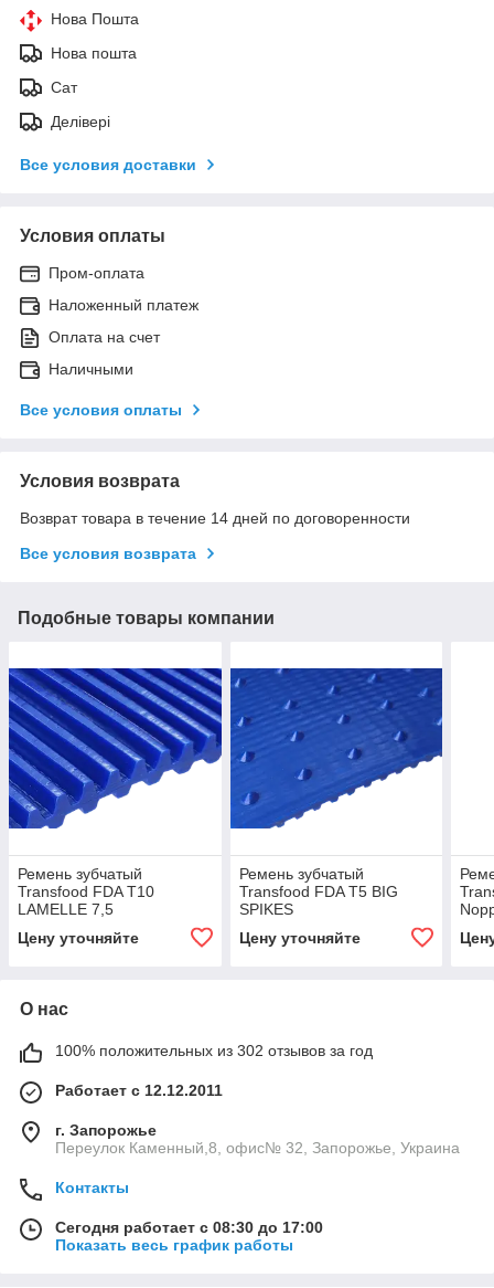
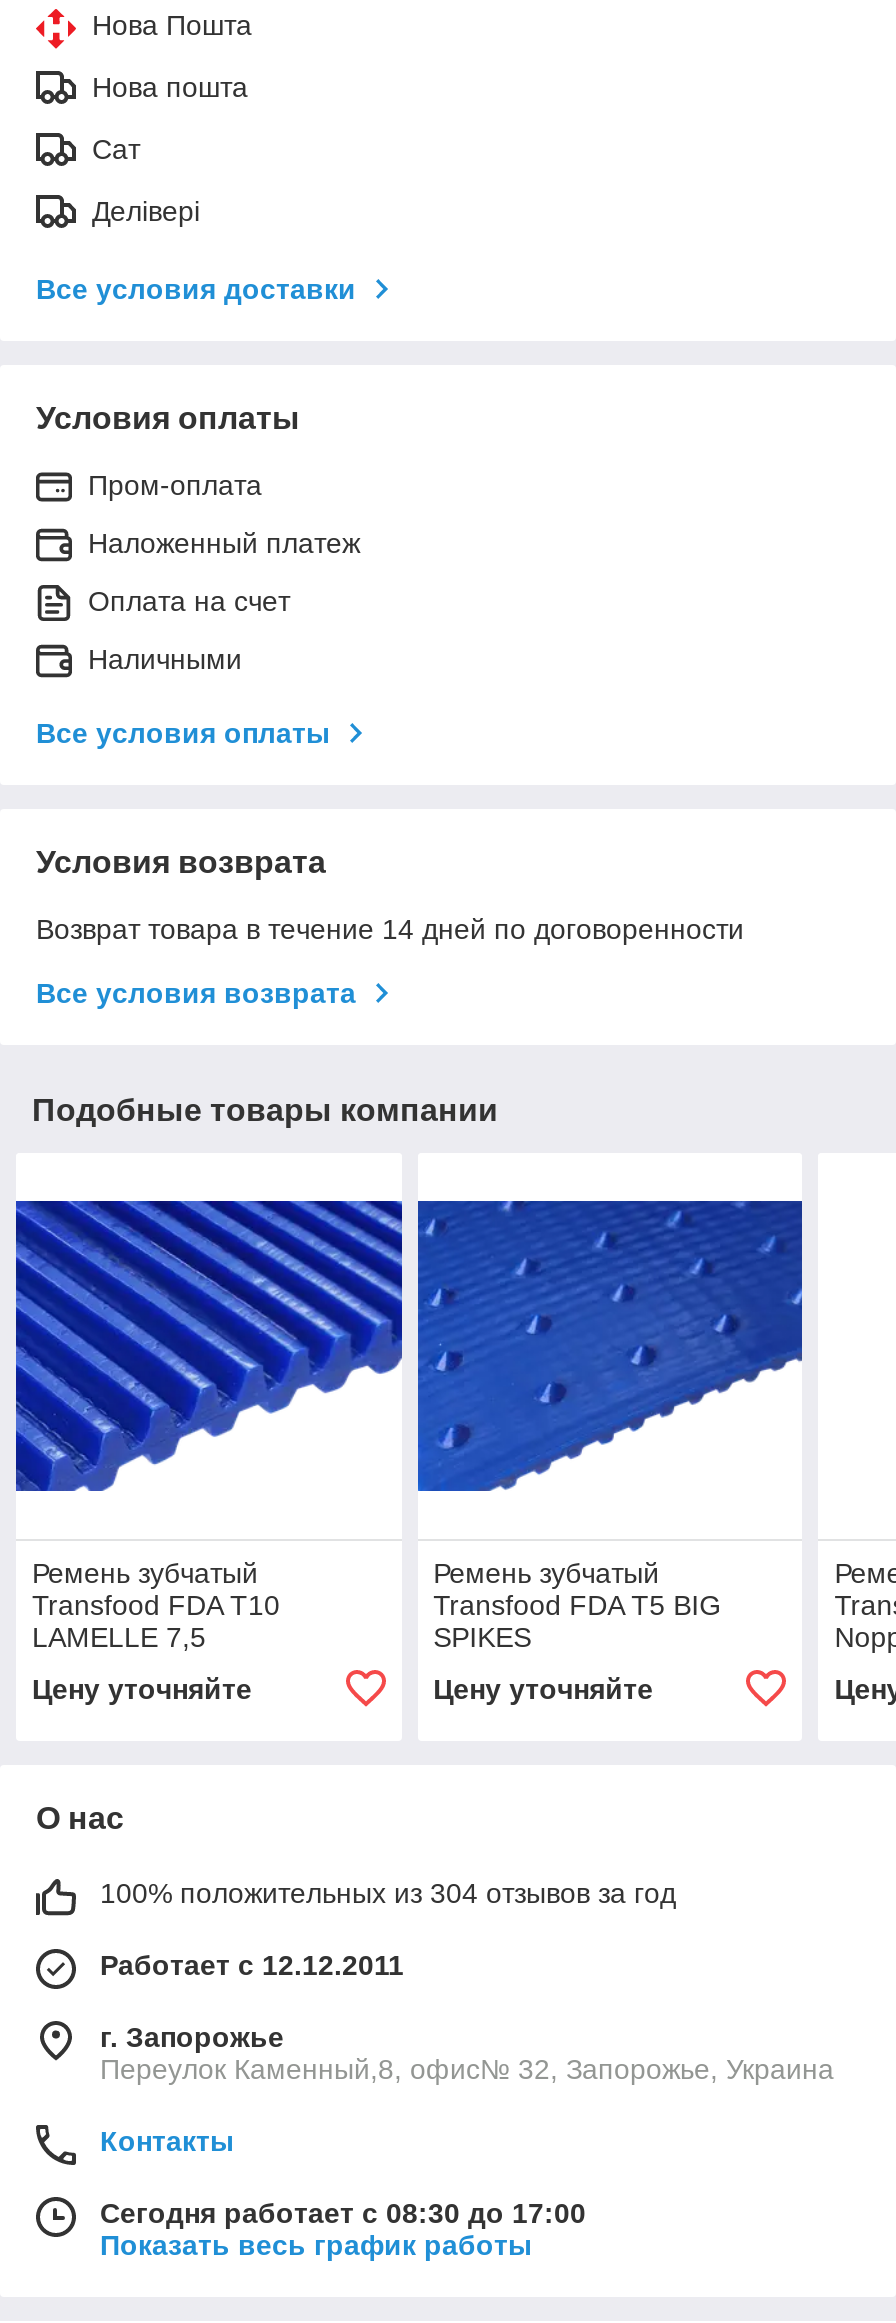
- 100% положительных из 302 отзывов за год
+ 100% положительных из 304 отзывов за год
